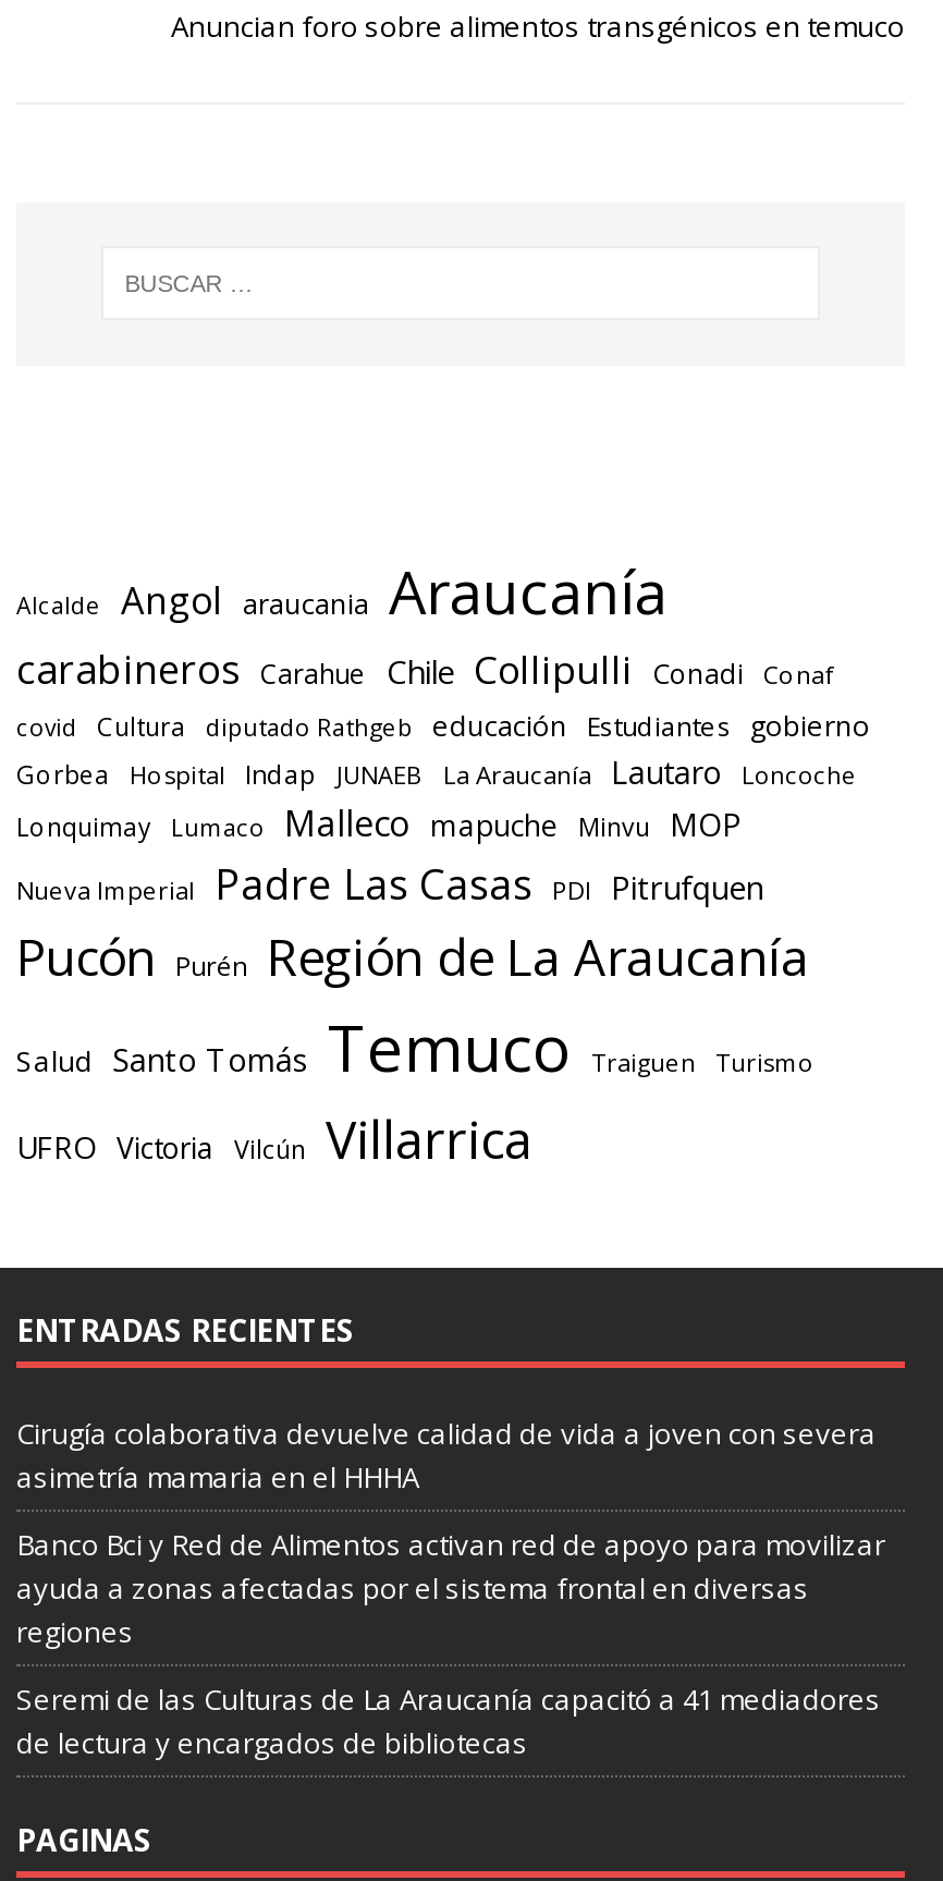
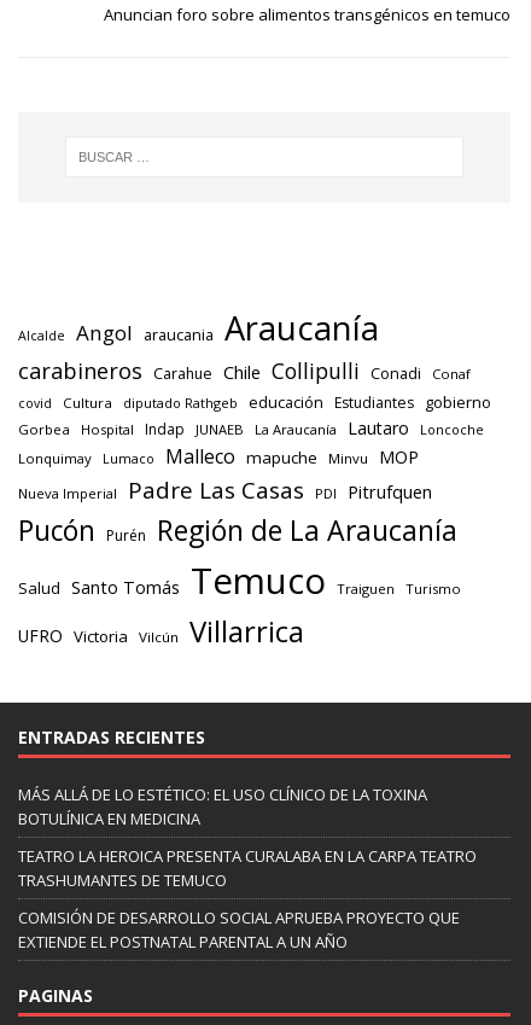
- Cirugía colaborativa devuelve calidad de vida a joven con severa
- asimetría mamaria en el HHHA
+ MÁS ALLÁ DE LO ESTÉTICO: EL USO CLÍNICO DE LA TOXINA
+ BOTULÍNICA EN MEDICINA

- Banco Bci y Red de Alimentos activan red de apoyo para movilizar
- ayuda a zonas afectadas por el sistema frontal en diversas
- regiones
+ TEATRO LA HEROICA PRESENTA CURALABA EN LA CARPA TEATRO
+ TRASHUMANTES DE TEMUCO

- Seremi de las Culturas de La Araucanía capacitó a 41 mediadores
- de lectura y encargados de bibliotecas
+ COMISIÓN DE DESARROLLO SOCIAL APRUEBA PROYECTO QUE
+ EXTIENDE EL POSTNATAL PARENTAL A UN AÑO
